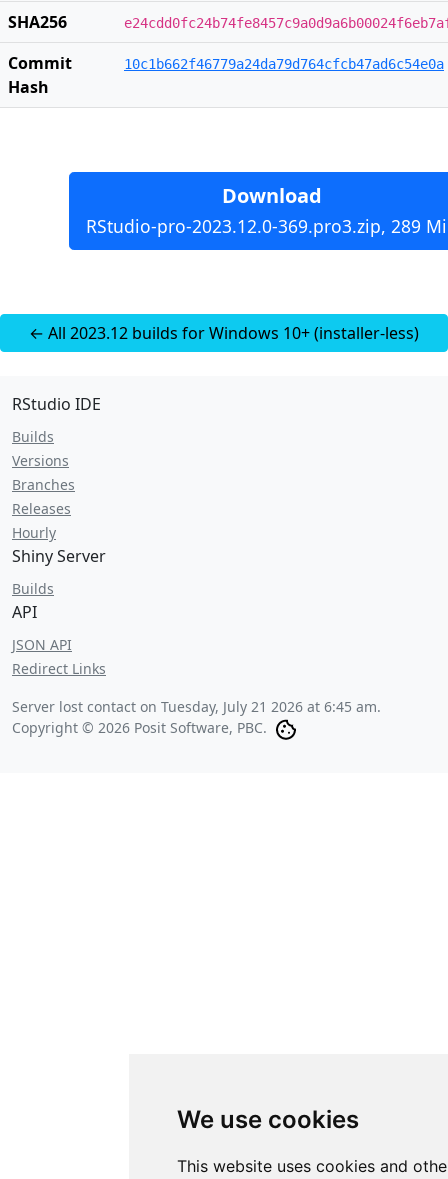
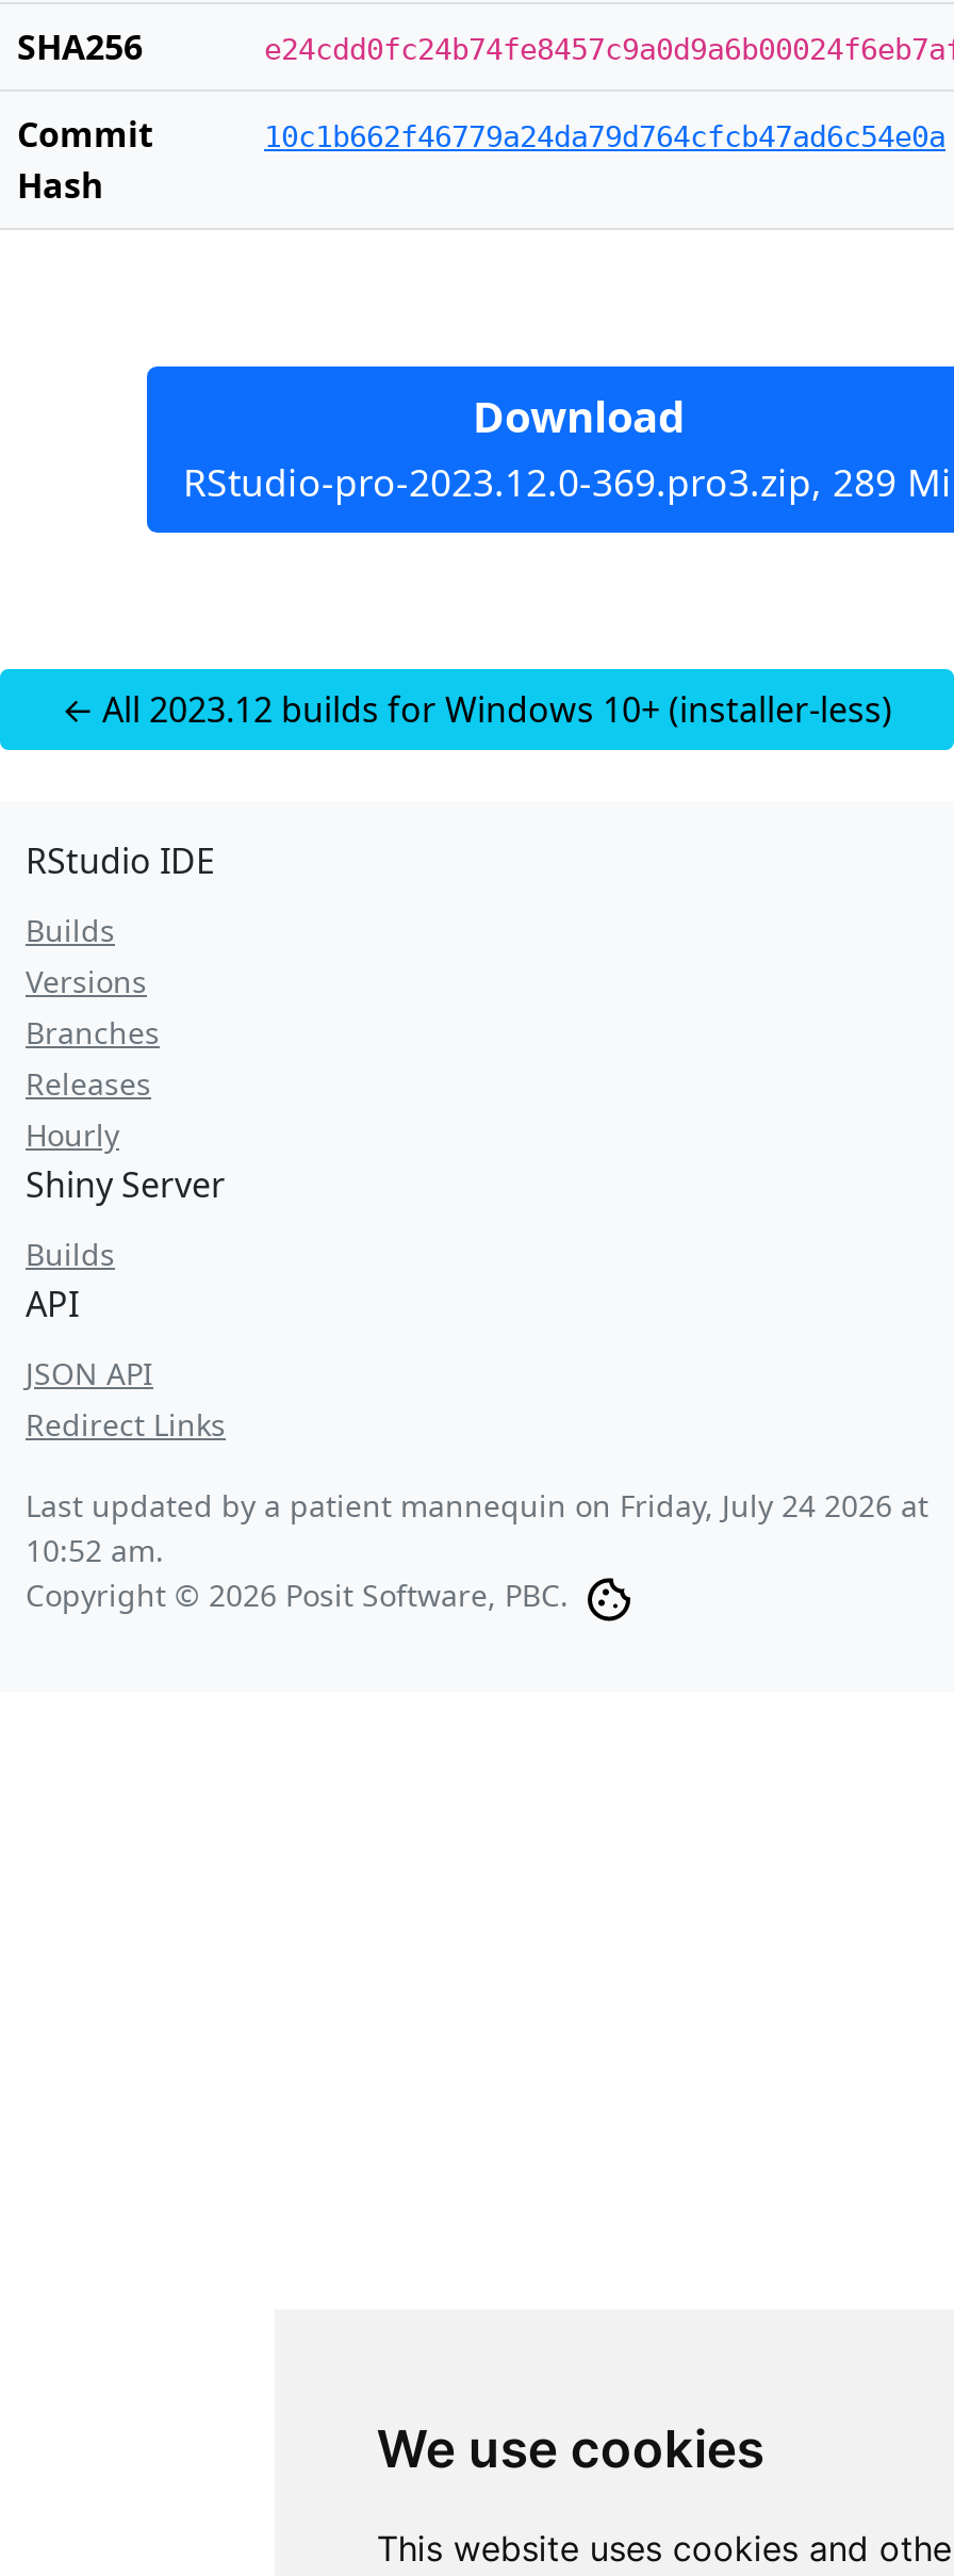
- Server lost contact on Tuesday, July 21 2026 at 6:45 am.
+ Last updated by a patient mannequin on Friday, July 24 2026 at
+ 10:52 am.
